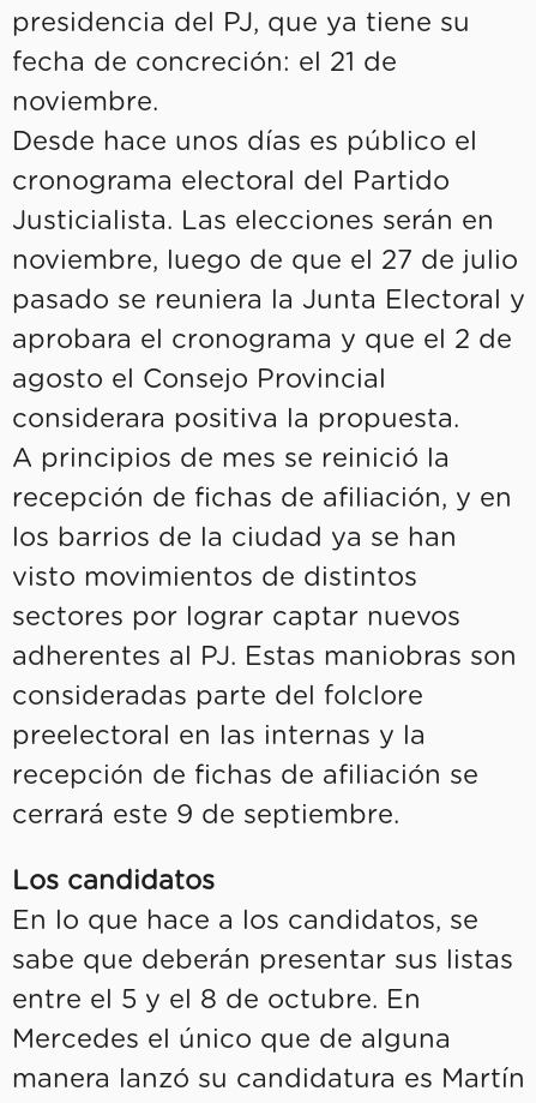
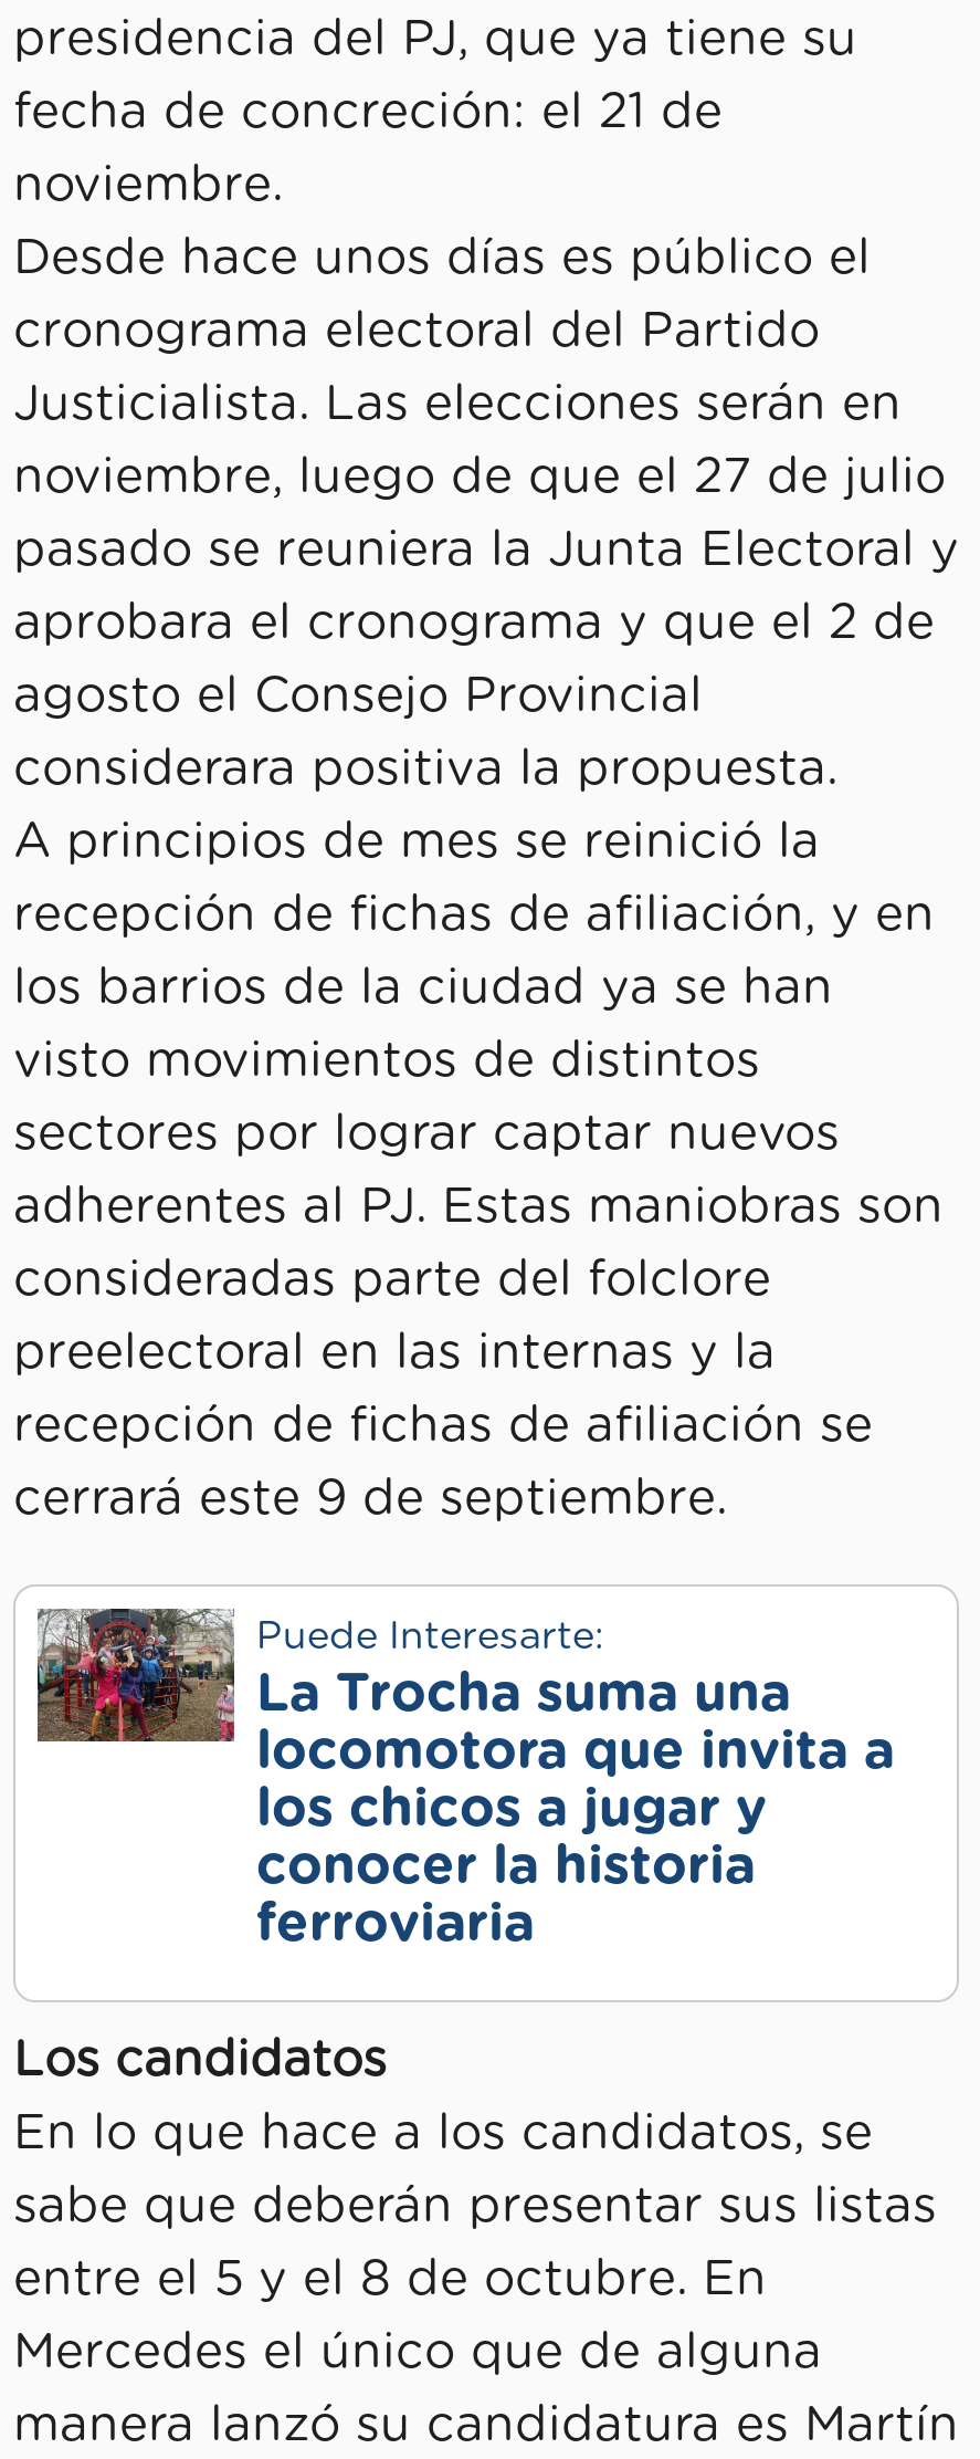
+ [image]
+ Puede Interesarte:
+ La Trocha suma una
+ locomotora que invita a
+ los chicos a jugar y
+ conocer la historia
+ ferroviaria
